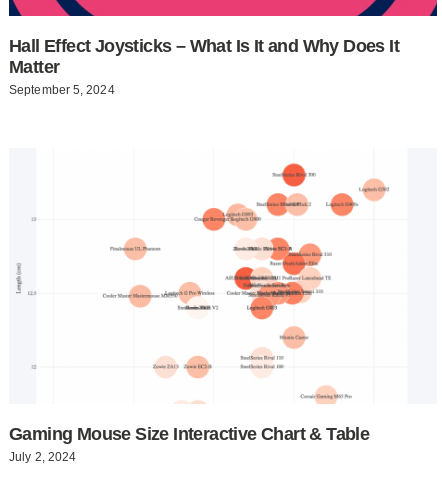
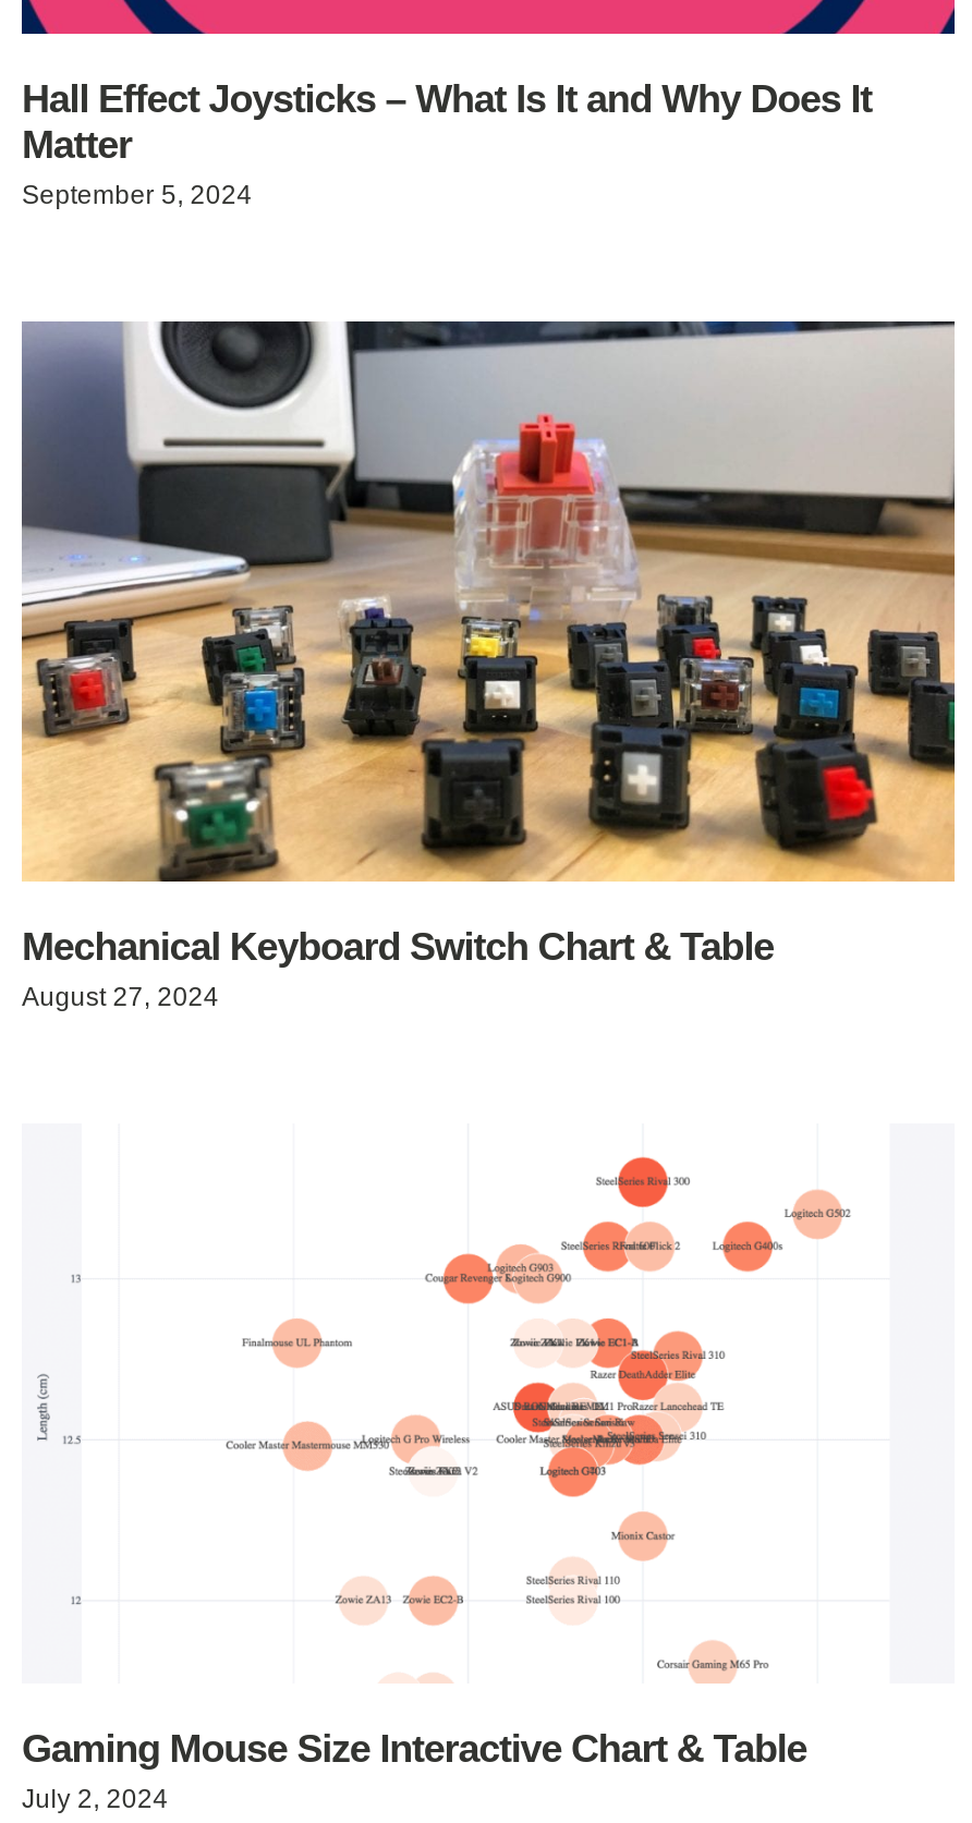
+ [image]
+ Mechanical Keyboard Switch Chart & Table
+ August 27, 2024
